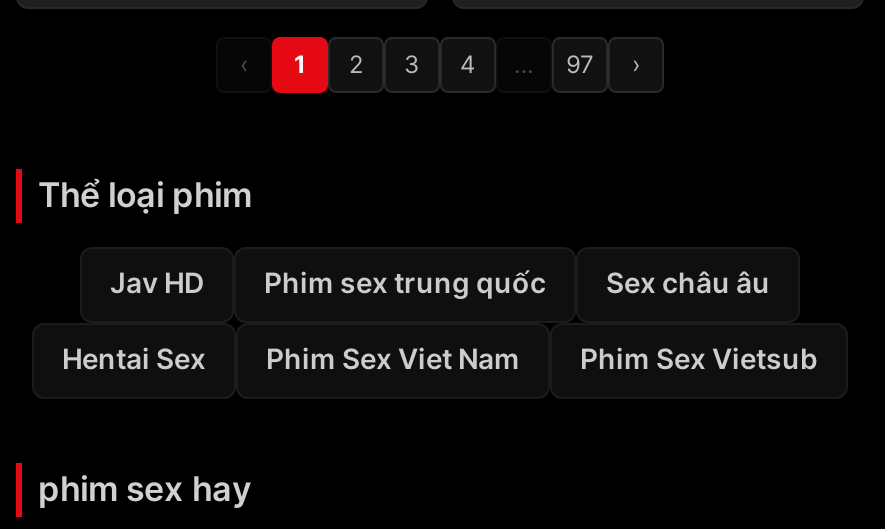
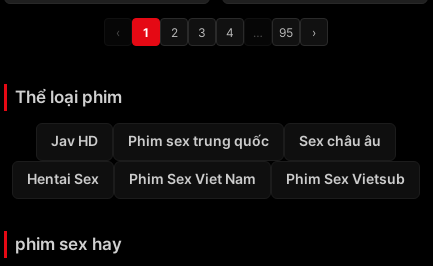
- 97
+ 95
